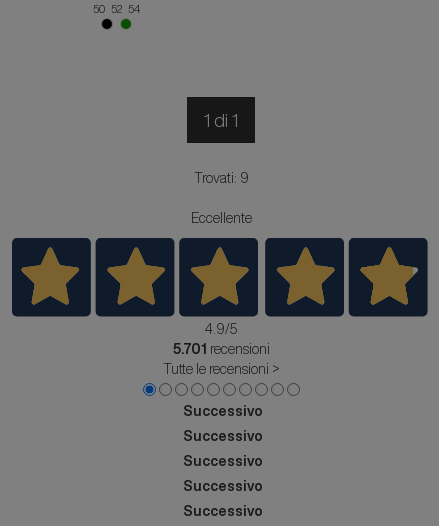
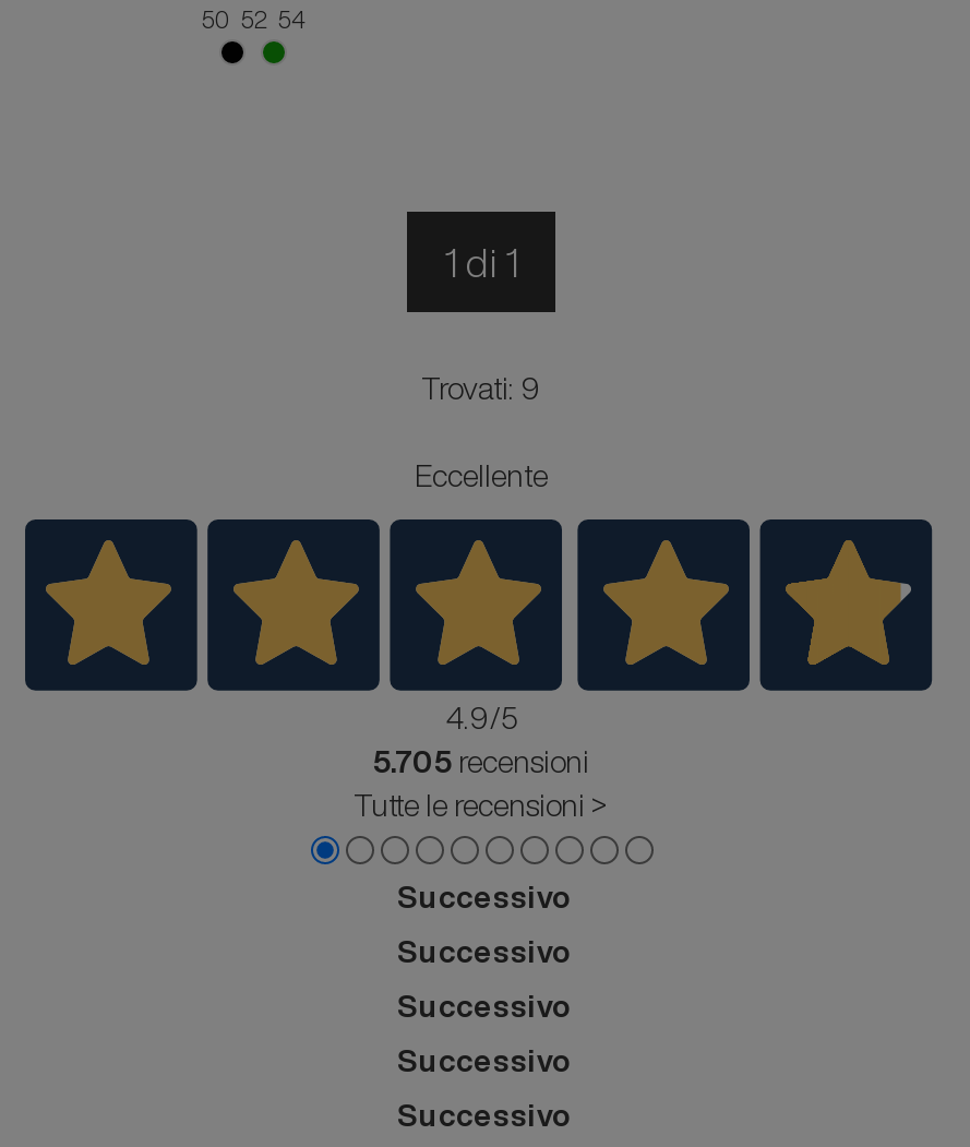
- 5.701 recensioni
+ 5.705 recensioni
